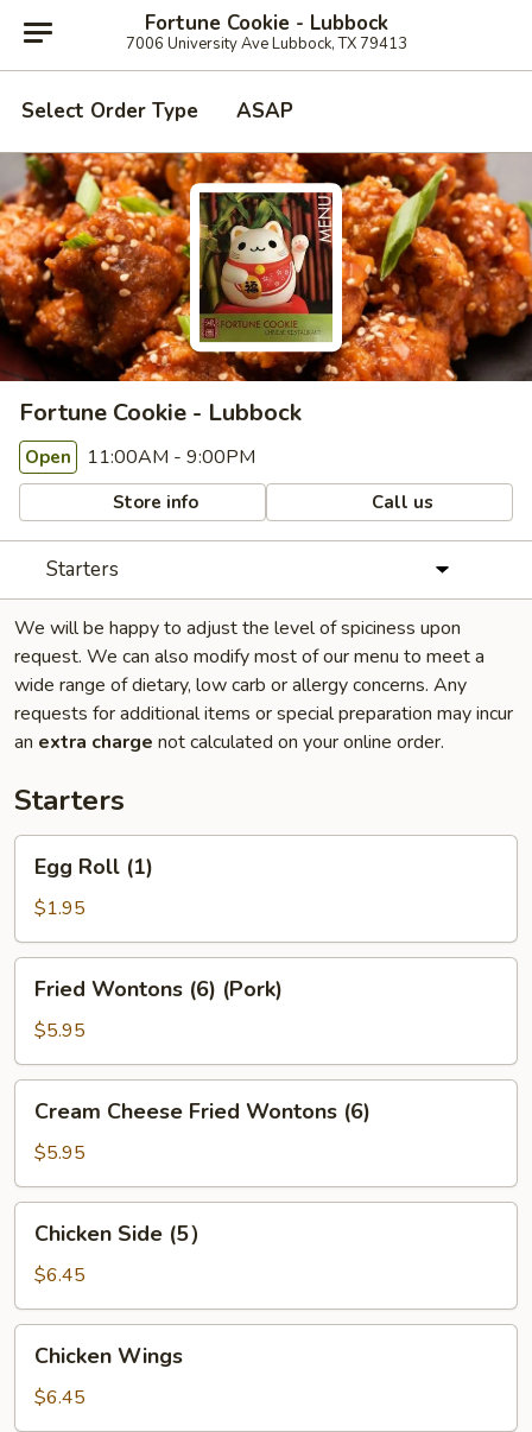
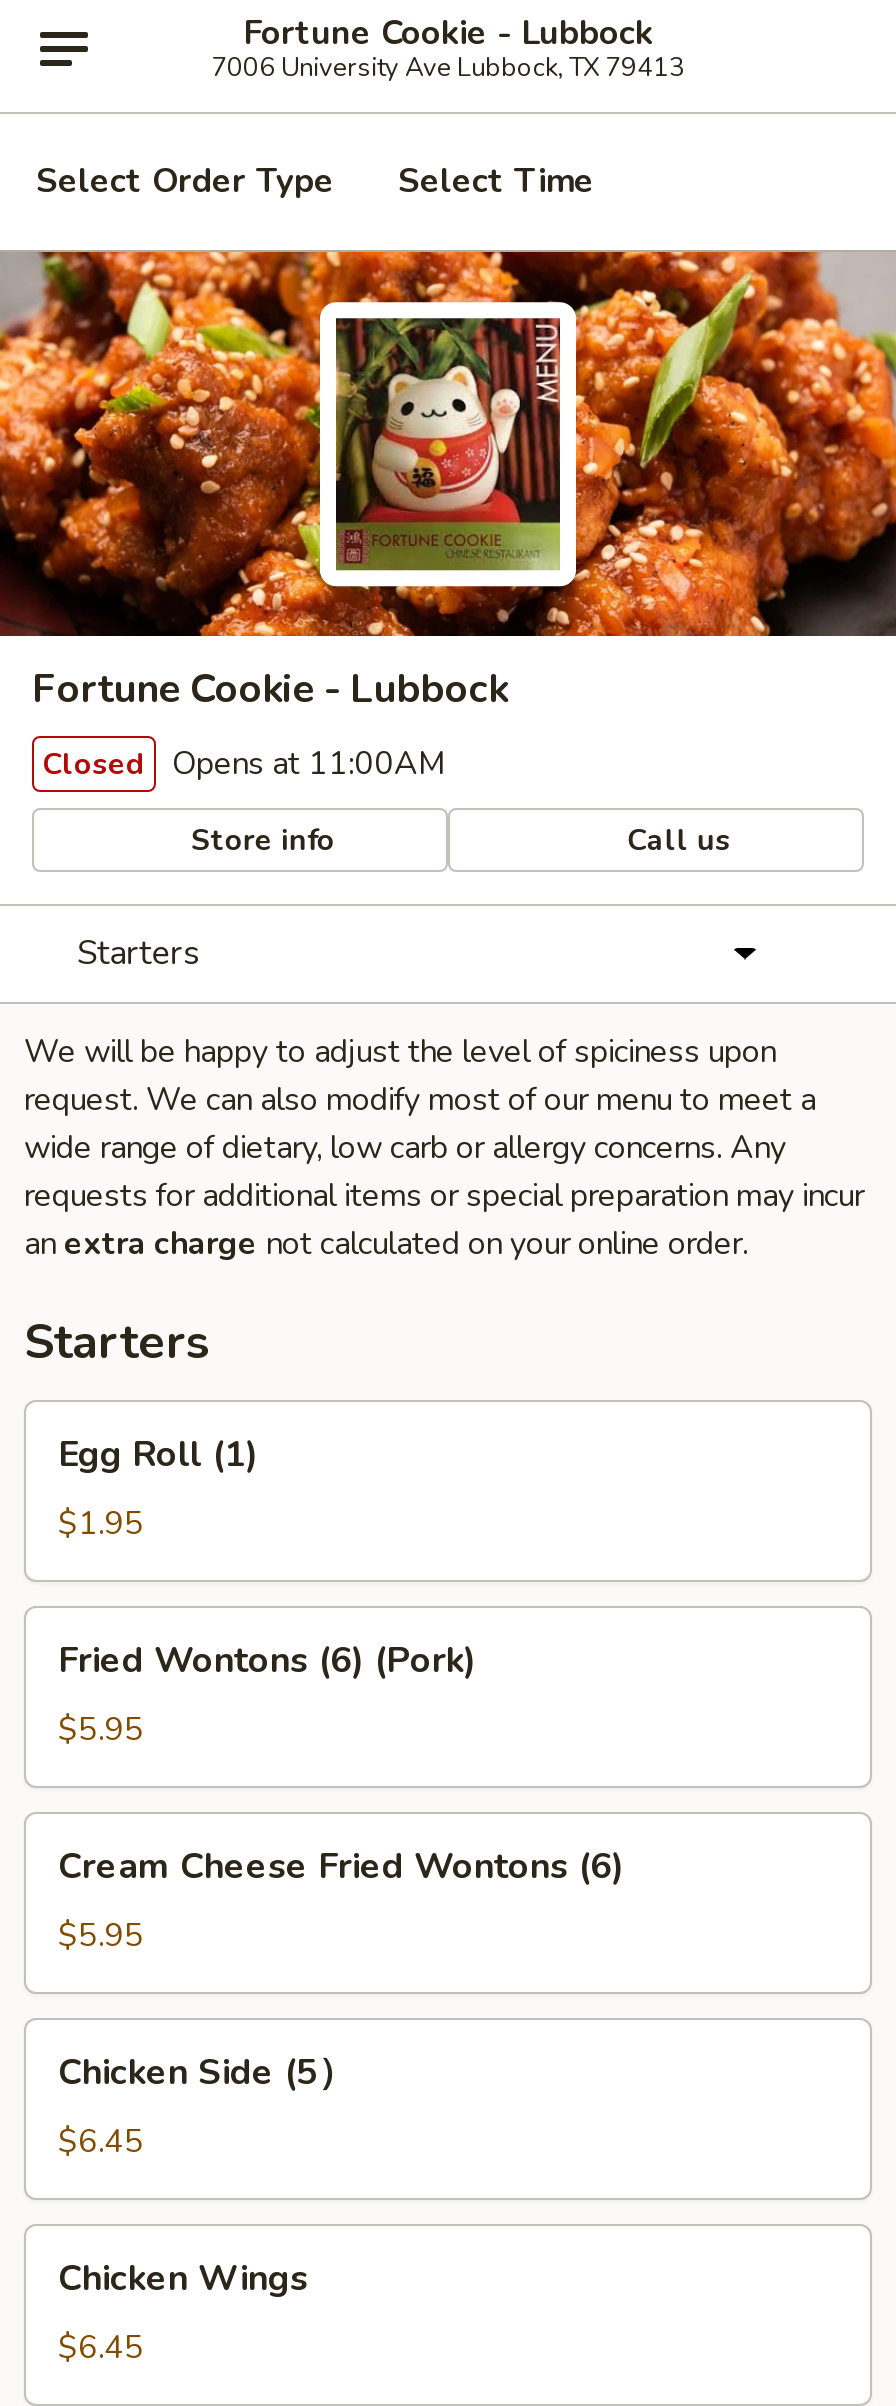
- ASAP
+ Select Time

- Open 11:00AM - 9:00PM
+ Closed Opens at 11:00AM
